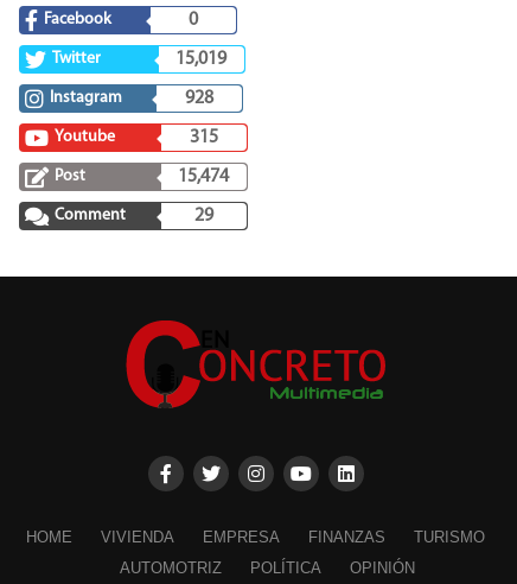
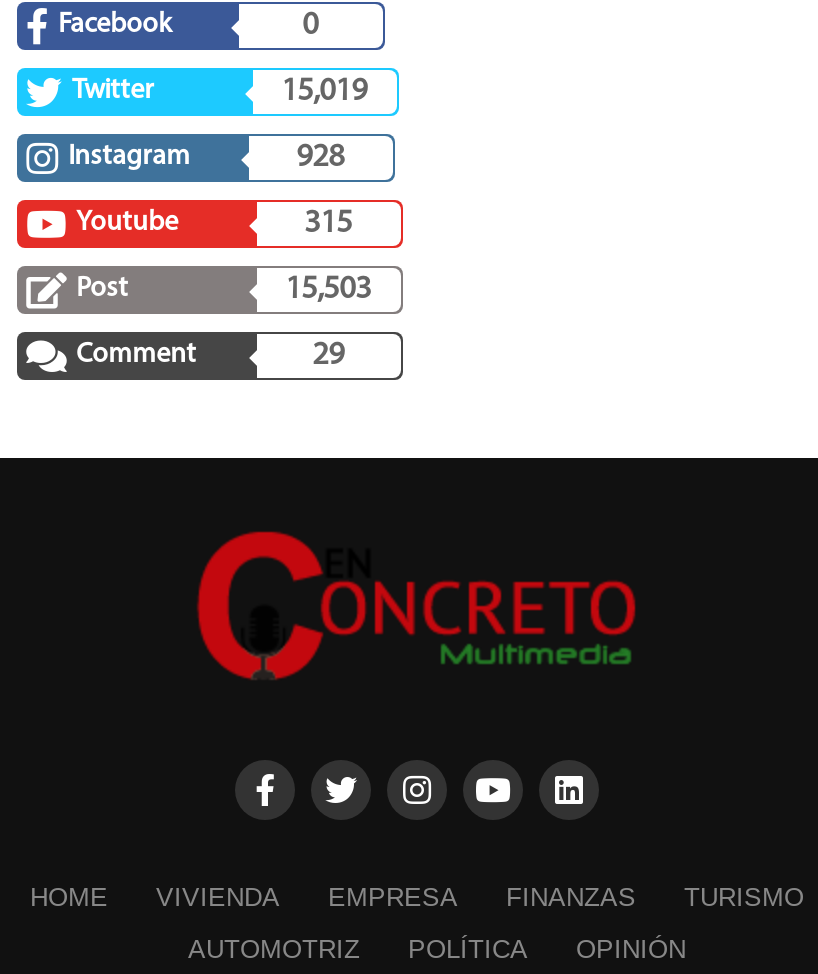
- 15,474
+ 15,503
